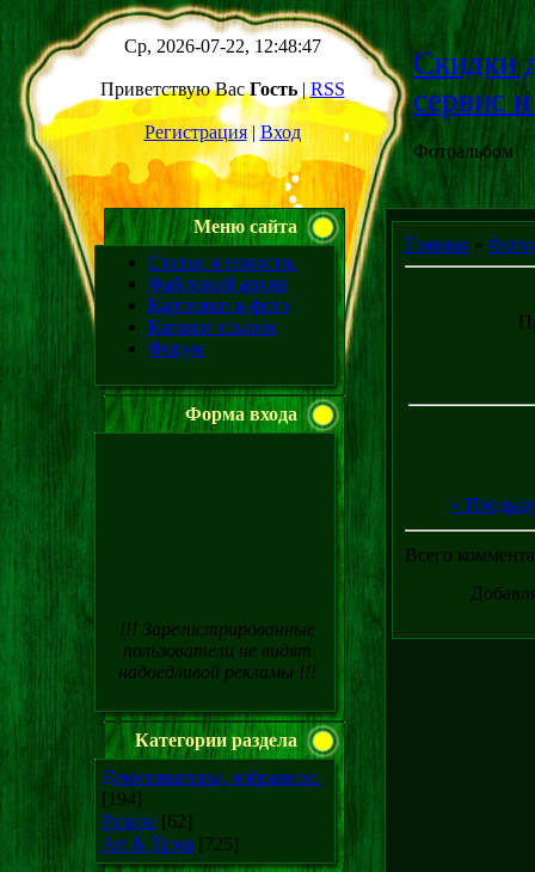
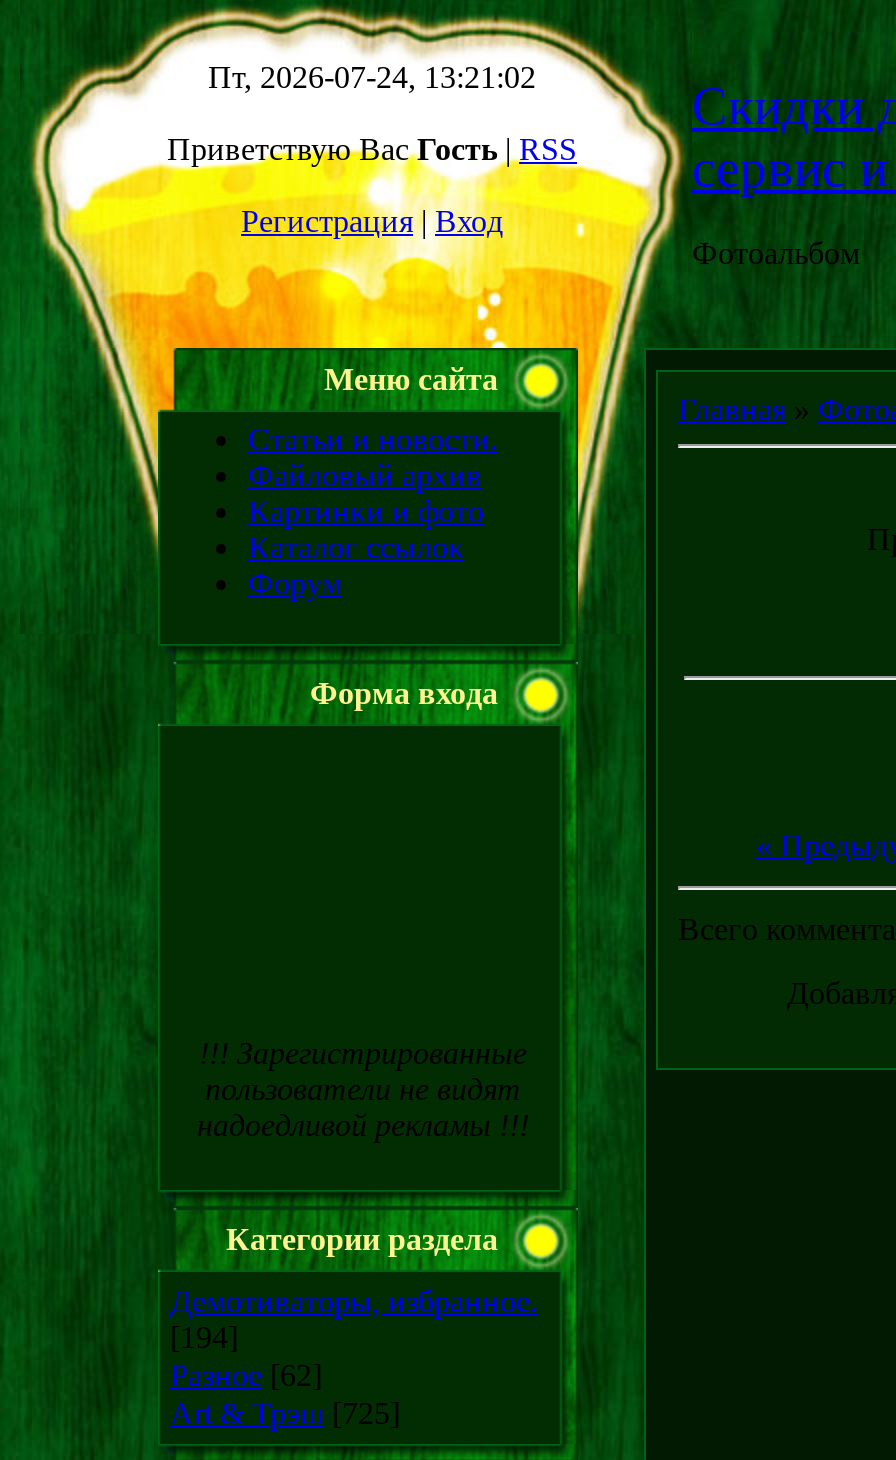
- Ср, 2026-07-22, 12:48:47
+ Пт, 2026-07-24, 13:21:02
